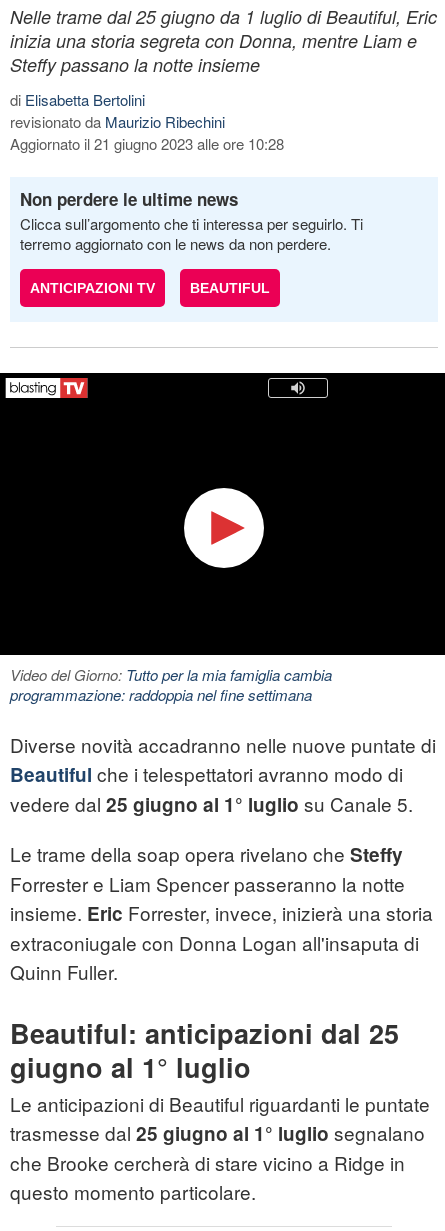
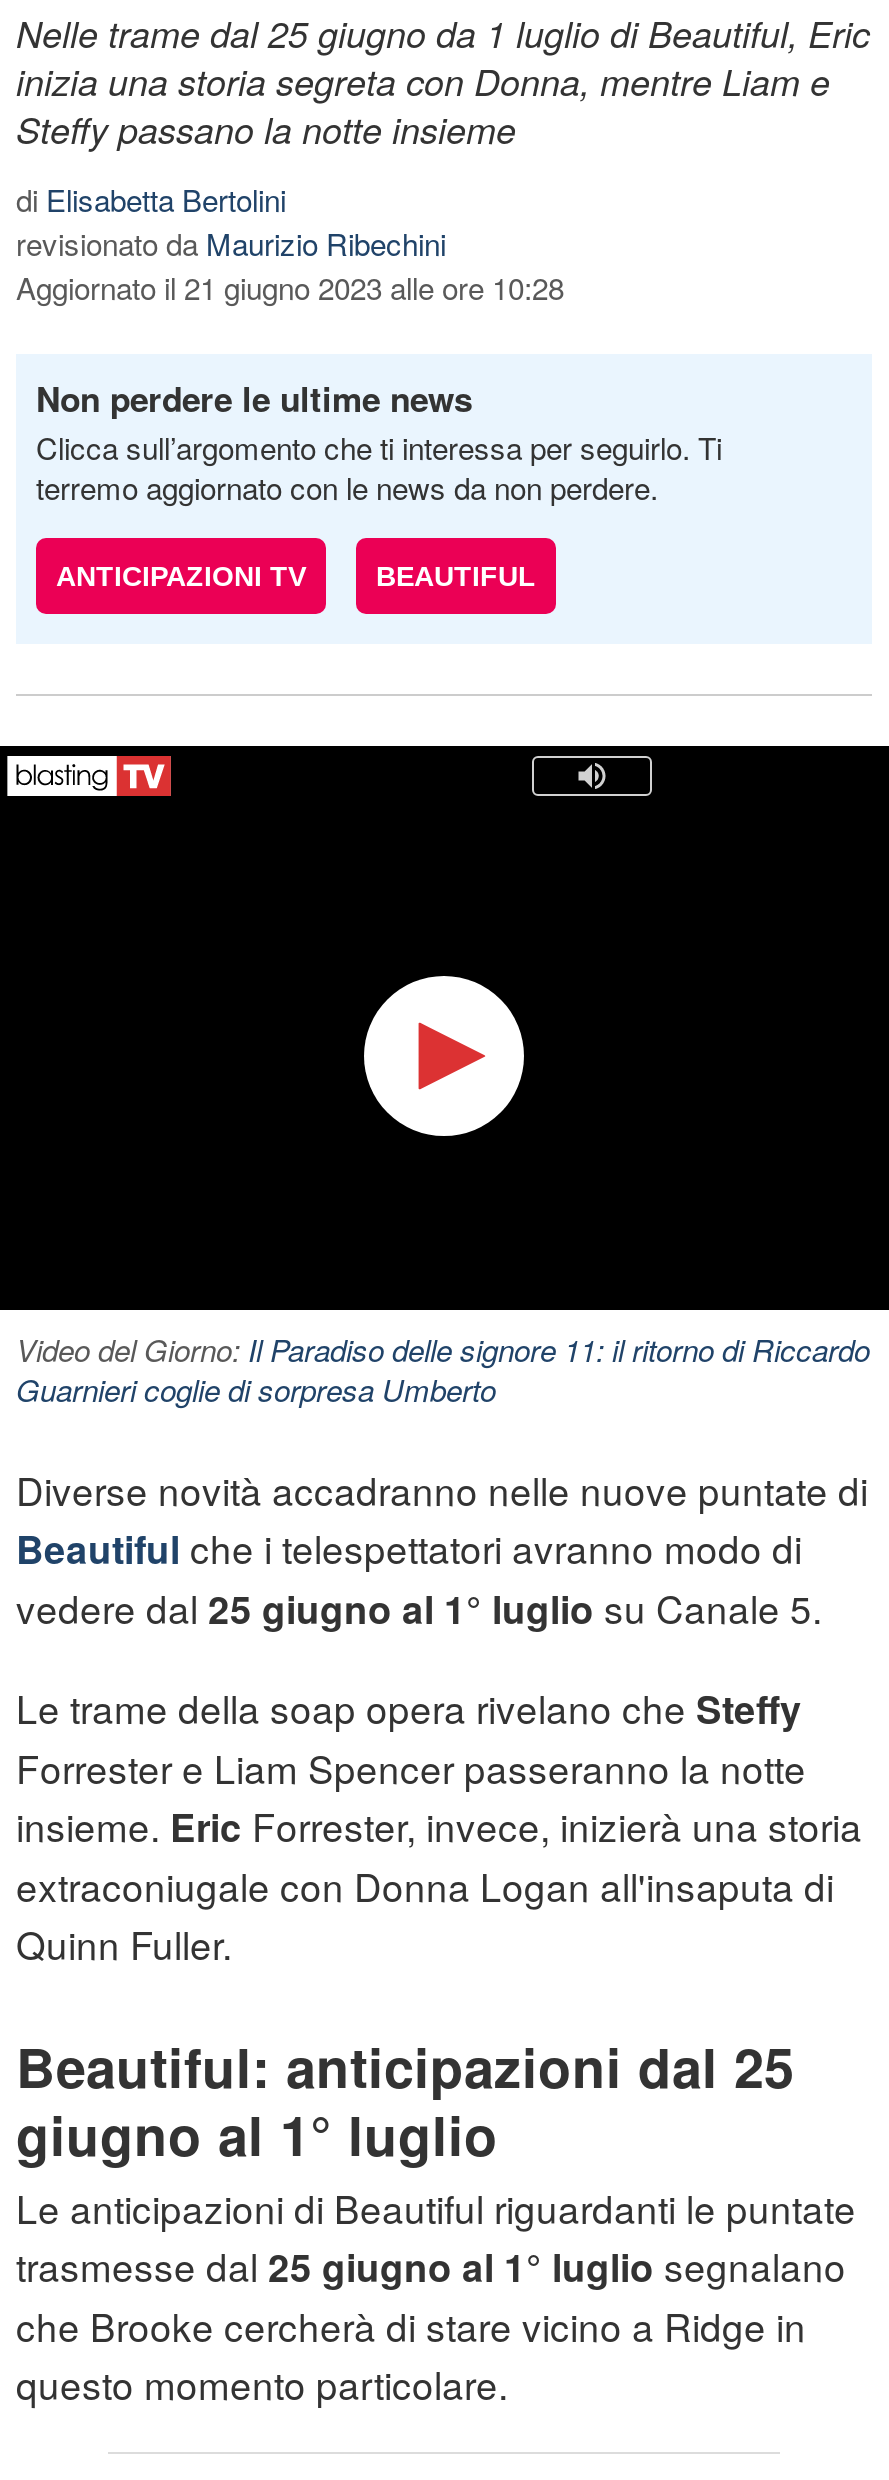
- Video del Giorno: Tutto per la mia famiglia cambia
- programmazione: raddoppia nel fine settimana
+ Video del Giorno: Il Paradiso delle signore 11: il ritorno di Riccardo
+ Guarnieri coglie di sorpresa Umberto
